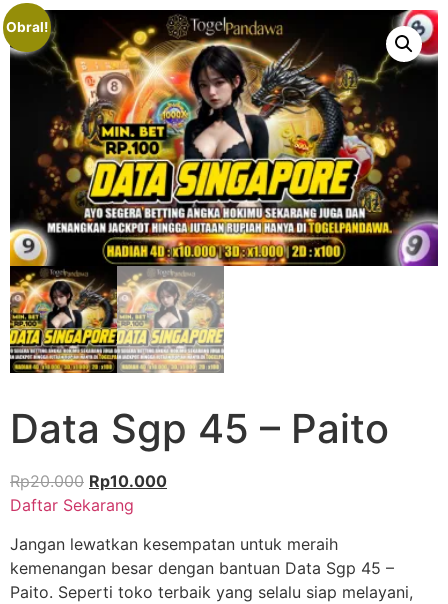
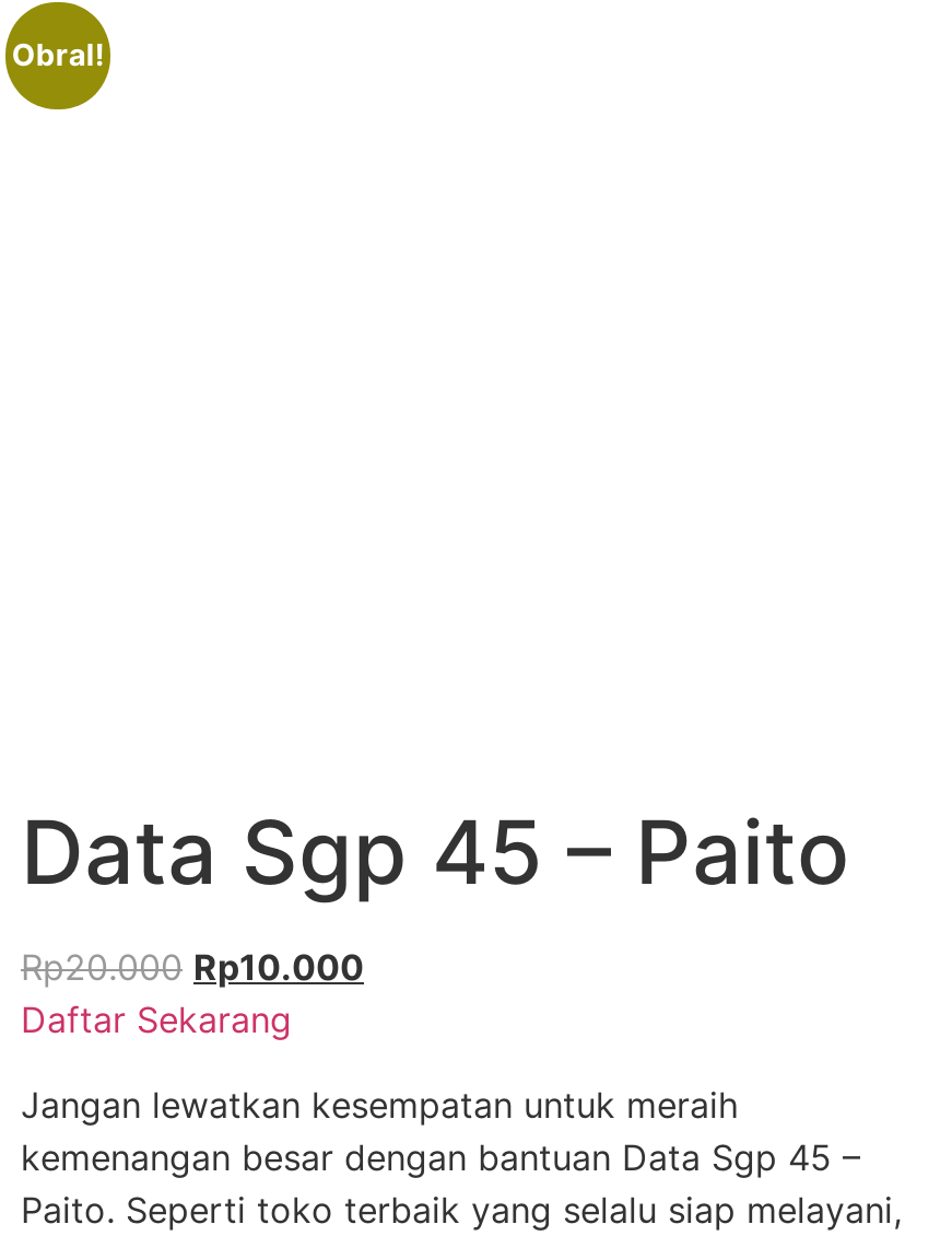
- [image]
